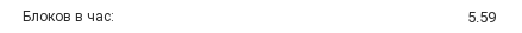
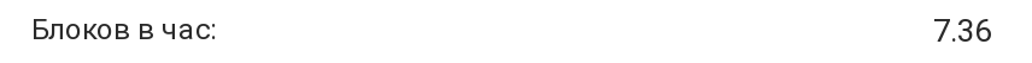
- 5.59
+ 7.36
